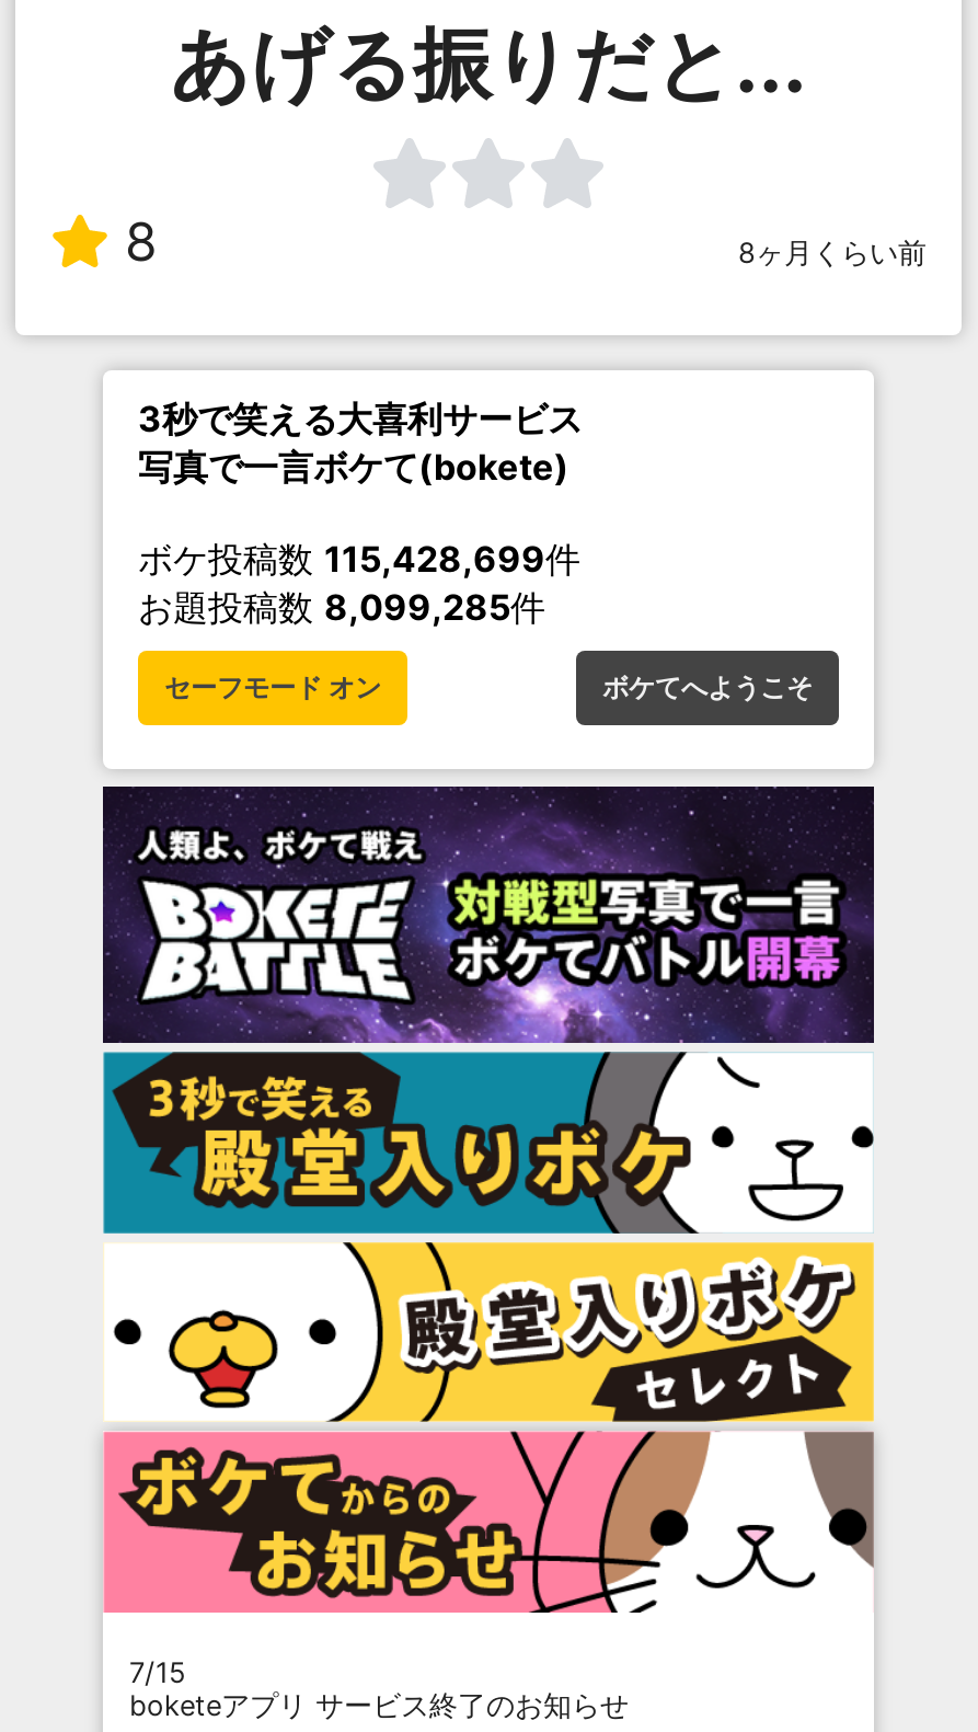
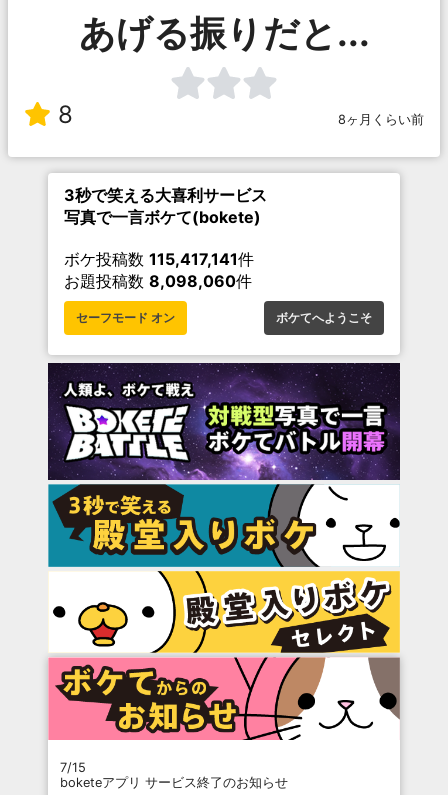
- ボケ投稿数115,428,699件
+ ボケ投稿数115,417,141件

- お題投稿数8,099,285件
+ お題投稿数8,098,060件
